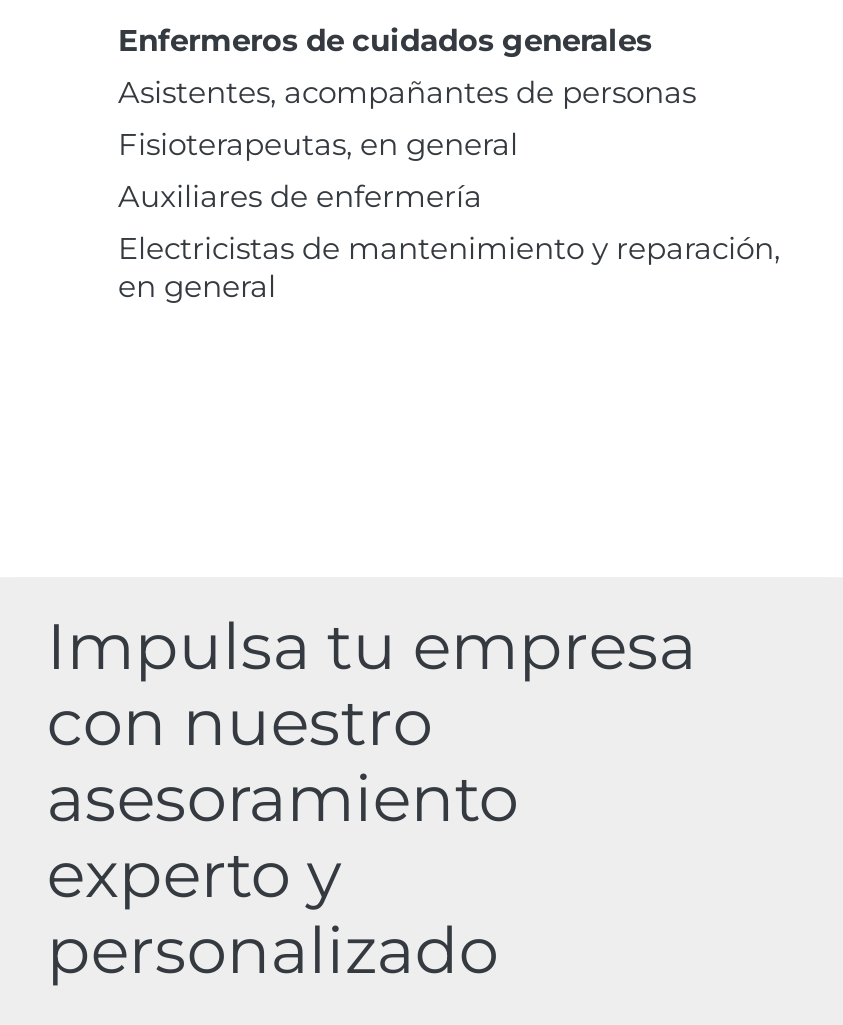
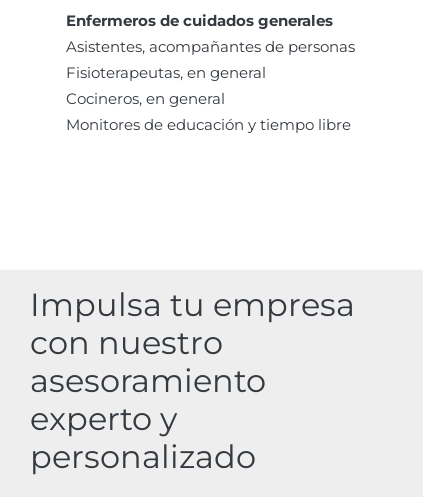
- Auxiliares de enfermería
- Electricistas de mantenimiento y reparación,
- en general
+ Cocineros, en general
+ Monitores de educación y tiempo libre
